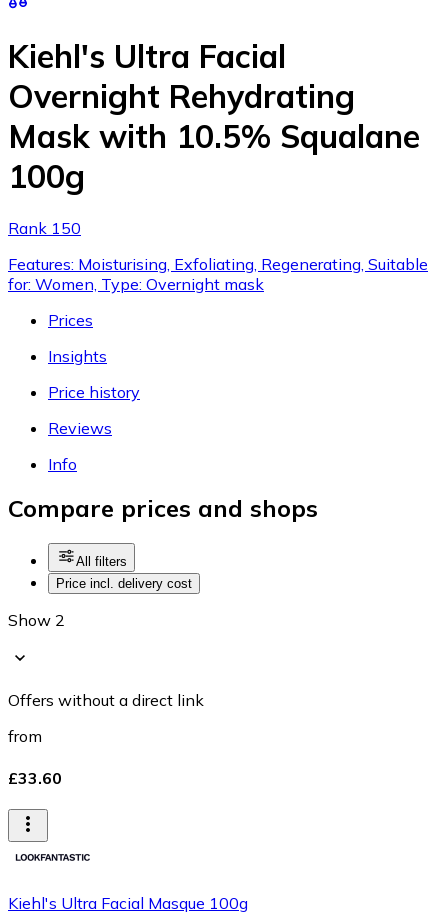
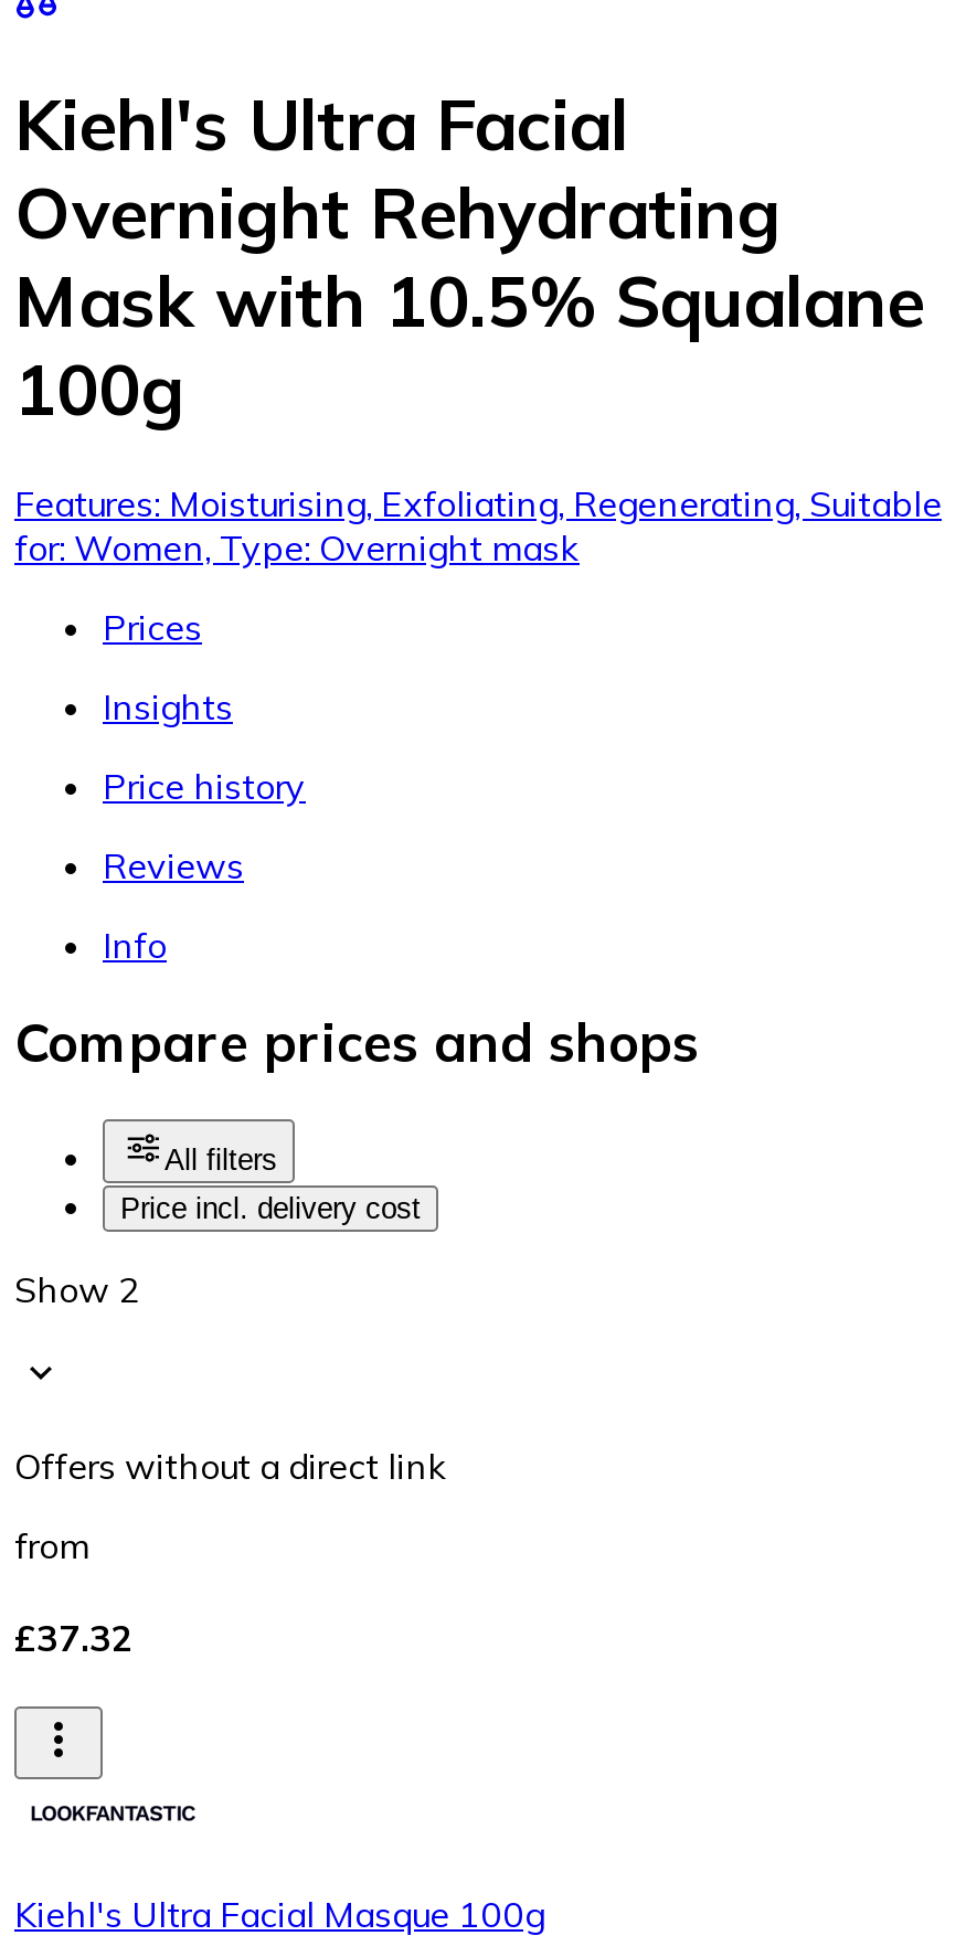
- Rank 150

- £33.60
+ £37.32
